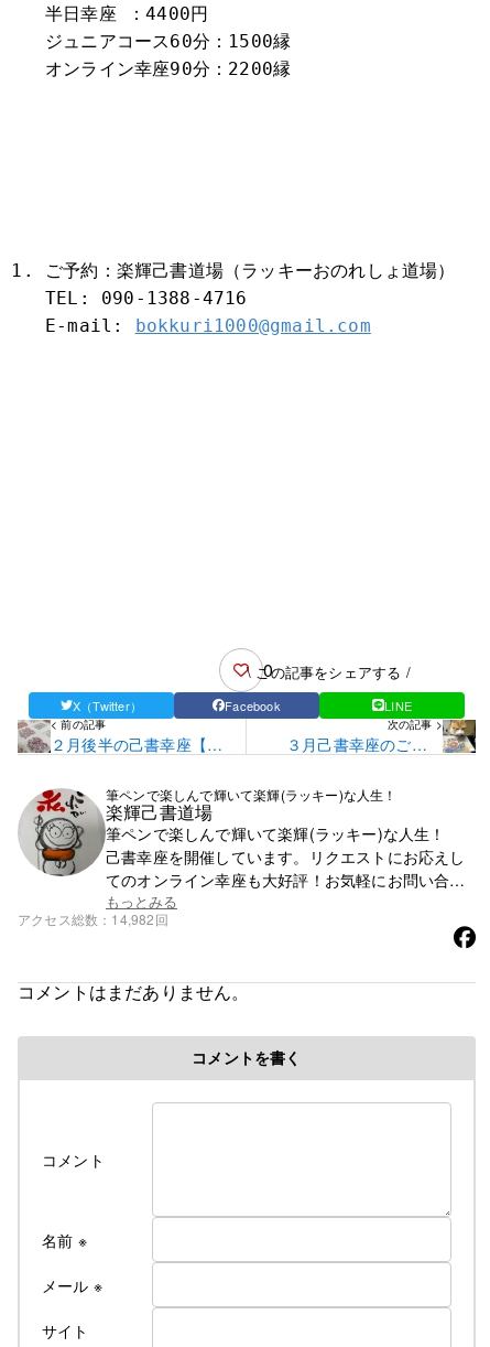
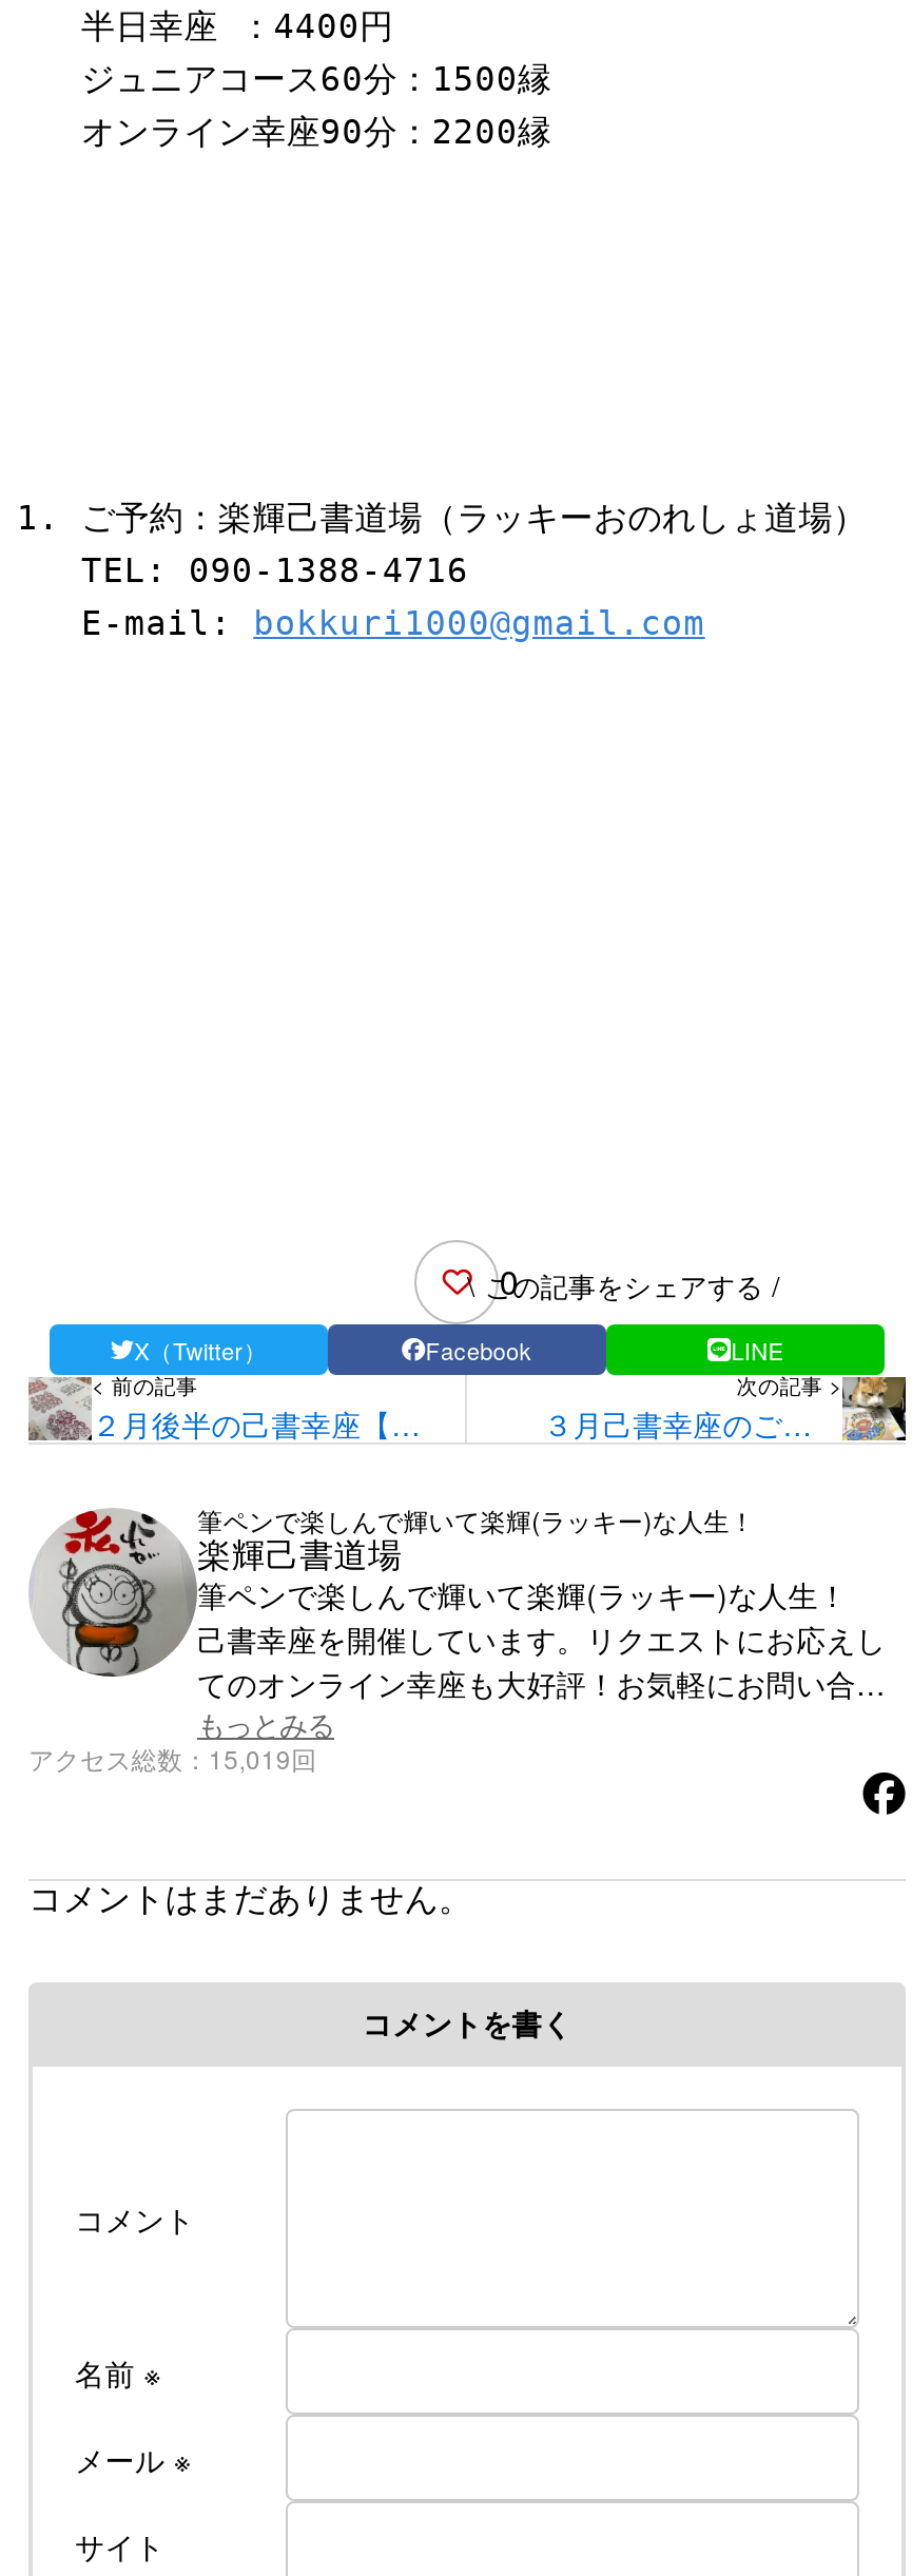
- アクセス総数 14,982回
+ アクセス総数 15,019回
